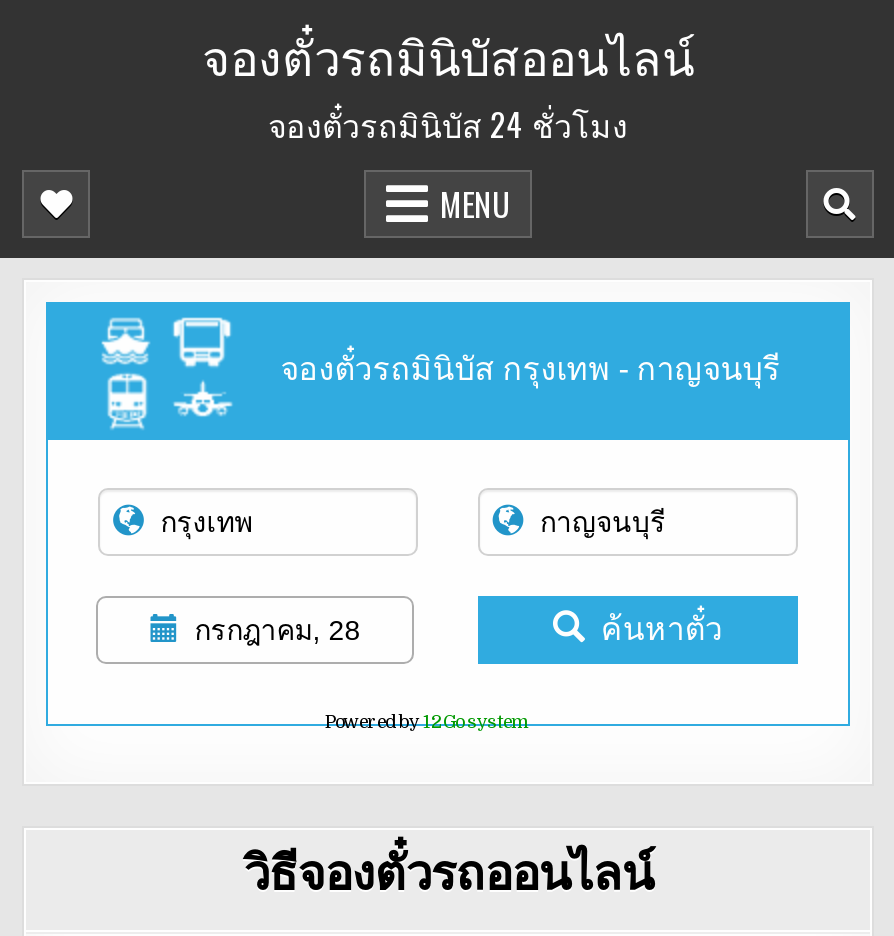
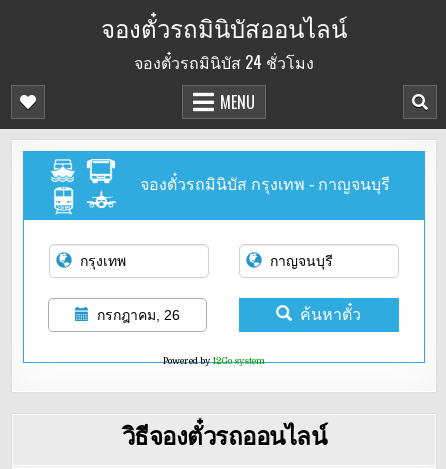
- กรกฎาคม, 28
+ กรกฎาคม, 26
